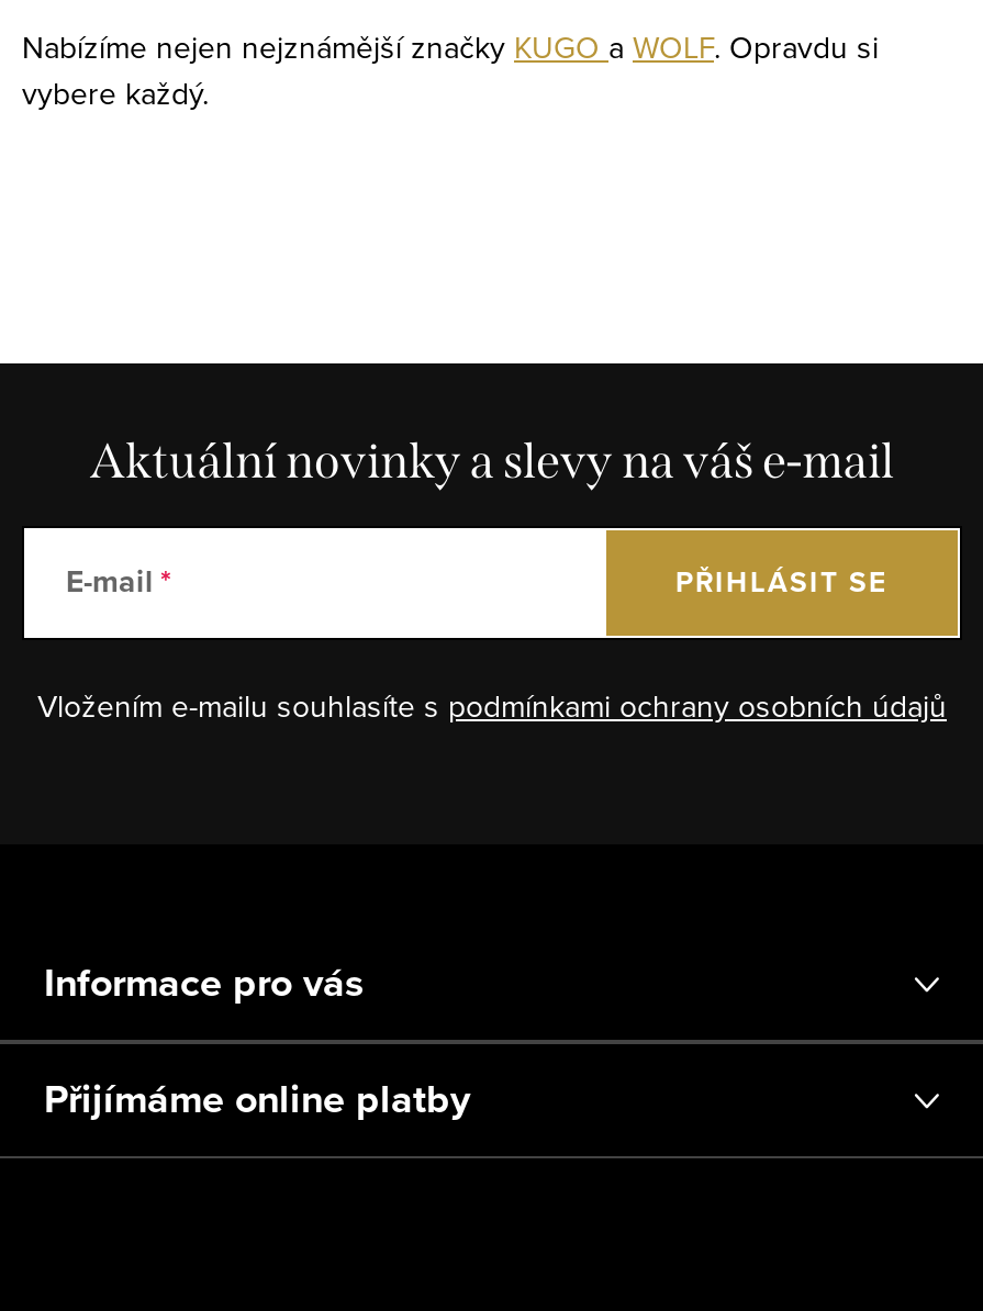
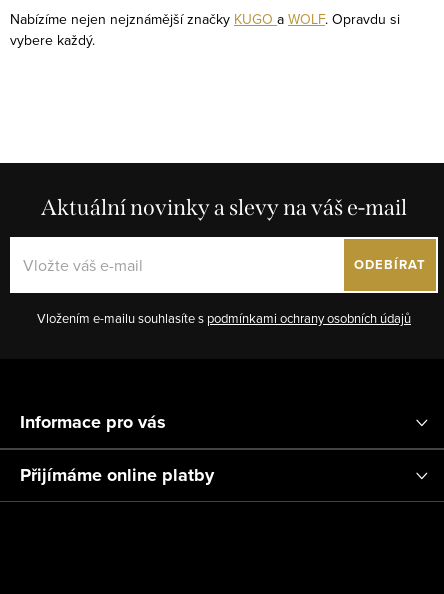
- E-mail

- PŘIHLÁSIT SE
+ ODEBÍRAT
